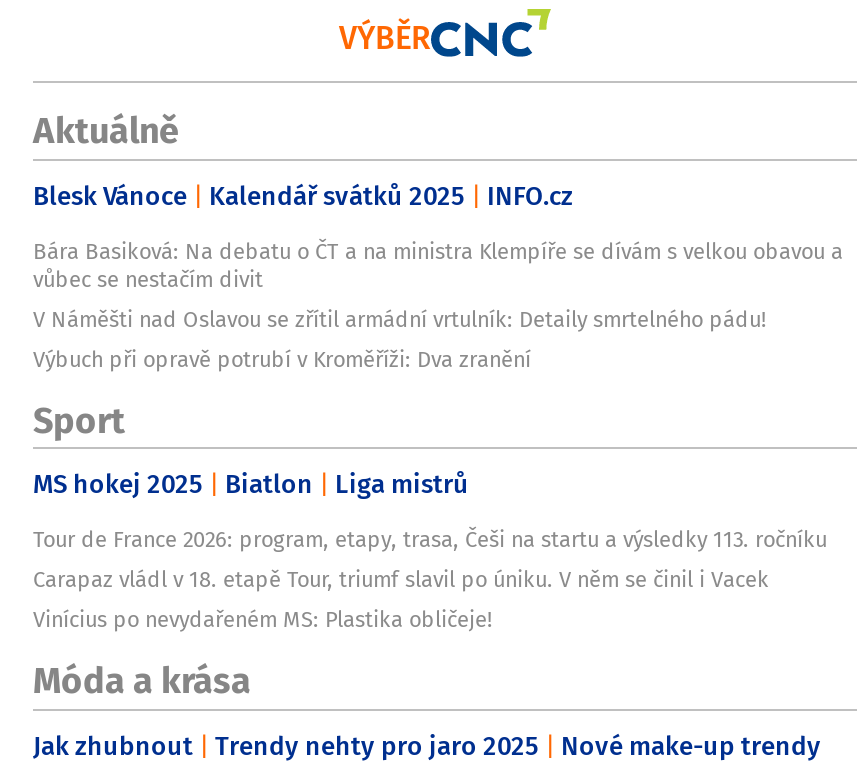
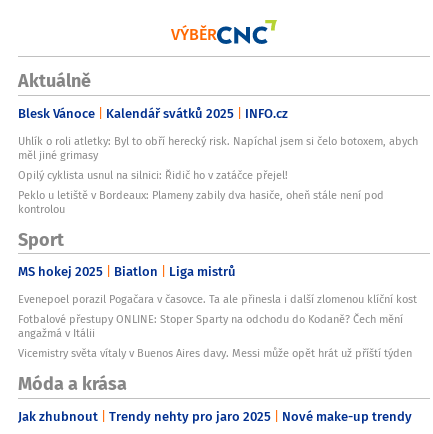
- Bára Basiková: Na debatu o ČT a na ministra Klempíře se dívám s velkou obavou a
- vůbec se nestačím divit
- V Náměšti nad Oslavou se zřítil armádní vrtulník: Detaily smrtelného pádu!
- Výbuch při opravě potrubí v Kroměříži: Dva zranění
+ Uhlík o roli atletky: Byl to obří herecký risk. Napíchal jsem si čelo botoxem, abych
+ měl jiné grimasy
+ Opilý cyklista usnul na silnici: Řidič ho v zatáčce přejel!
+ Peklo u letiště v Bordeaux: Plameny zabily dva hasiče, oheň stále není pod
+ kontrolou

- Tour de France 2026: program, etapy, trasa, Češi na startu a výsledky 113. ročníku
- Carapaz vládl v 18. etapě Tour, triumf slavil po úniku. V něm se činil i Vacek
- Vinícius po nevydařeném MS: Plastika obličeje!
+ Evenepoel porazil Pogačara v časovce. Ta ale přinesla i další zlomenou klíční kost
+ Fotbalové přestupy ONLINE: Stoper Sparty na odchodu do Kodaně? Čech mění
+ angažmá v Itálii
+ Vicemistry světa vítaly v Buenos Aires davy. Messi může opět hrát už příští týden
